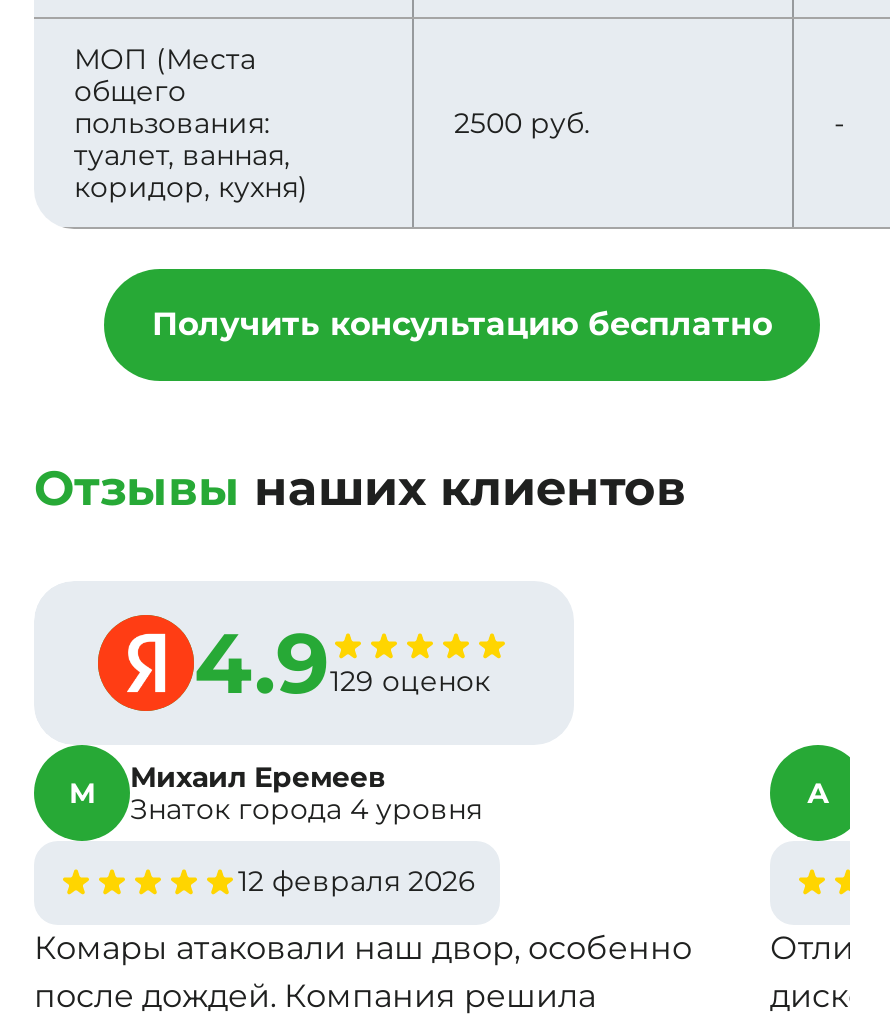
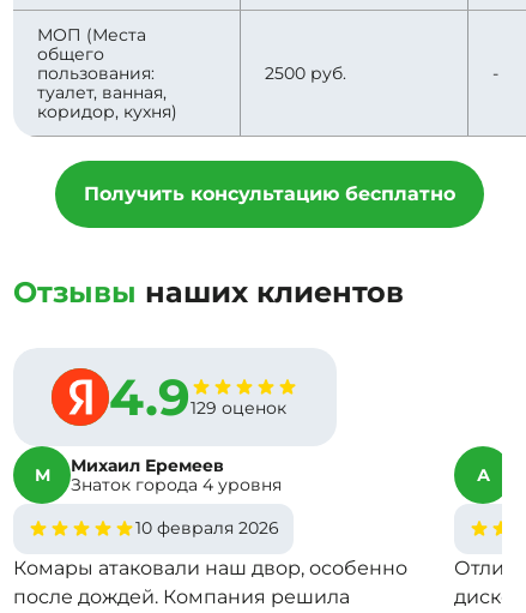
- 12 февраля 2026
+ 10 февраля 2026
